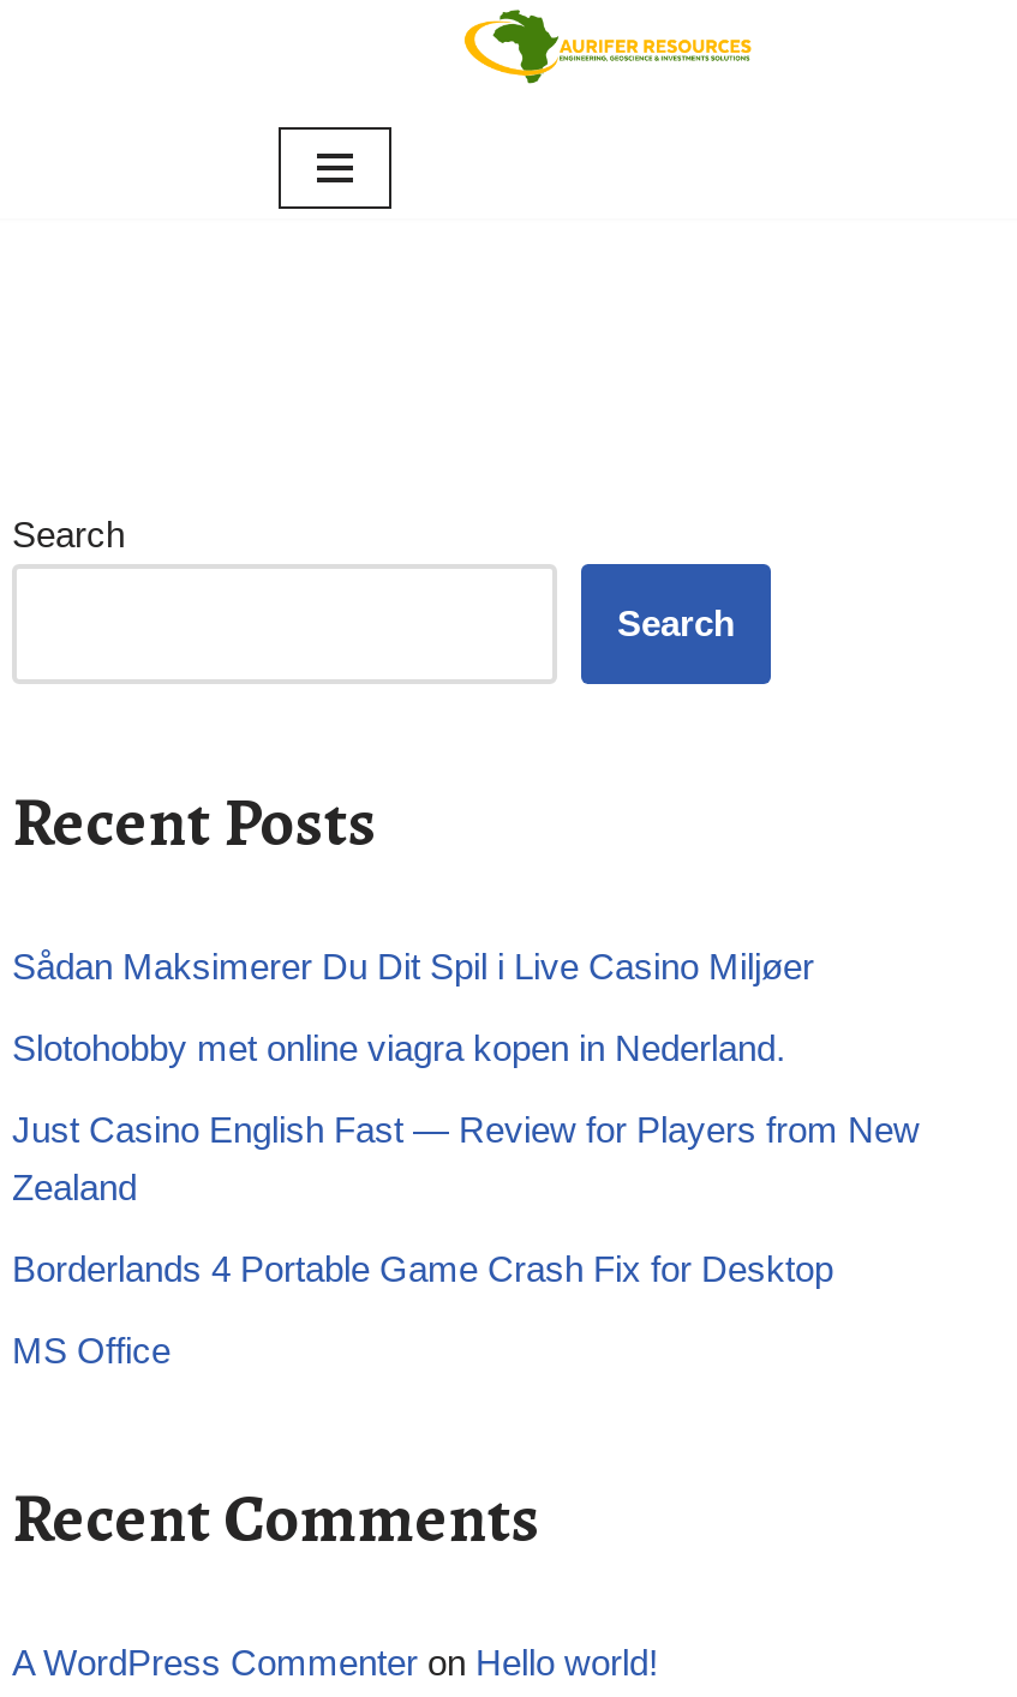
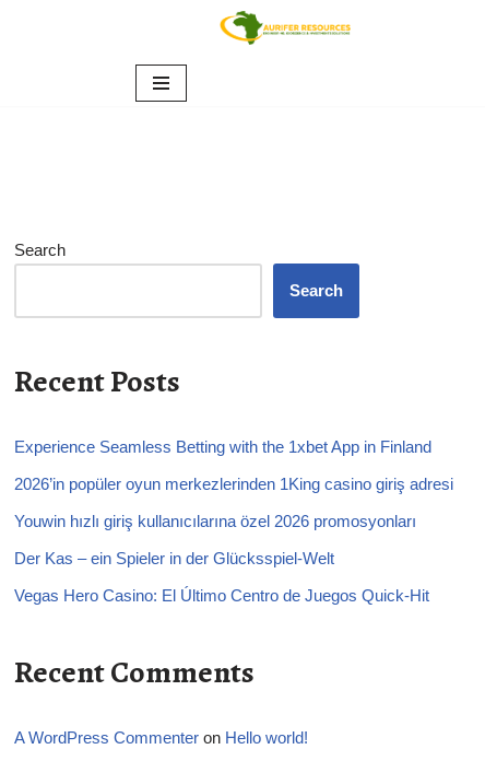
- Sådan Maksimerer Du Dit Spil i Live Casino Miljøer
+ Experience Seamless Betting with the 1xbet App in Finland

- Slotohobby met online viagra kopen in Nederland.
+ 2026’in popüler oyun merkezlerinden 1King casino giriş adresi

- Just Casino English Fast — Review for Players from New
- Zealand
+ Youwin hızlı giriş kullanıcılarına özel 2026 promosyonları

- Borderlands 4 Portable Game Crash Fix for Desktop
+ Der Kas – ein Spieler in der Glücksspiel-Welt

- MS Office
+ Vegas Hero Casino: El Último Centro de Juegos Quick‑Hit
